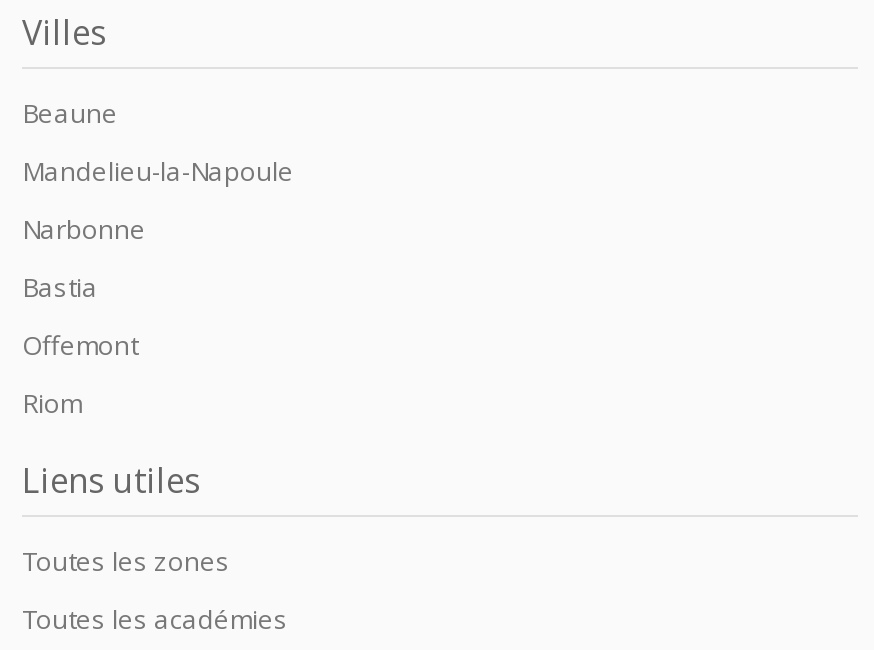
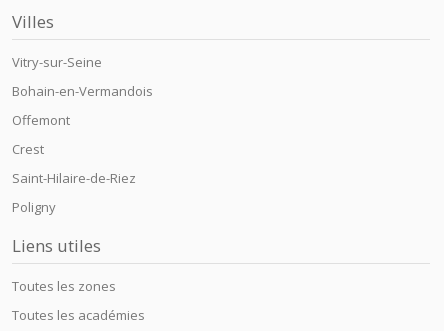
- Beaune
- Mandelieu-la-Napoule
- Narbonne
- Bastia
+ Vitry-sur-Seine
+ Bohain-en-Vermandois

moved up: Offemont

- Riom
+ Crest
+ Saint-Hilaire-de-Riez
+ Poligny
